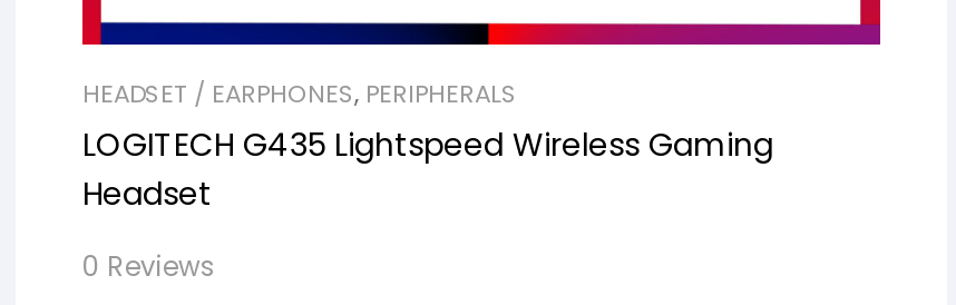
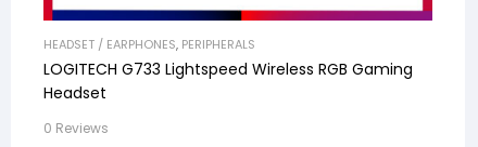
- LOGITECH G435 Lightspeed Wireless Gaming
+ LOGITECH G733 Lightspeed Wireless RGB Gaming
